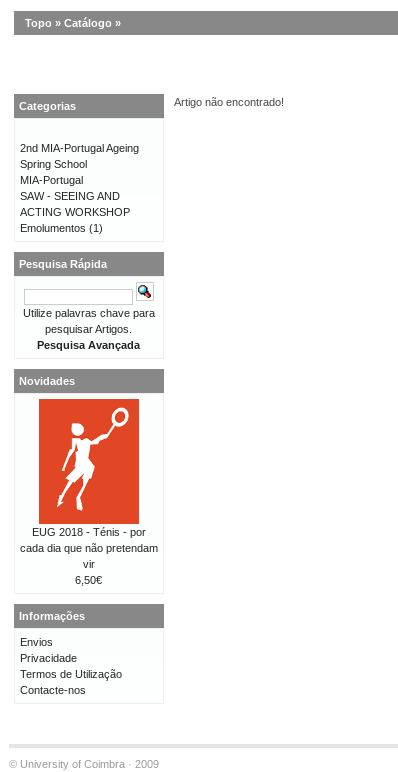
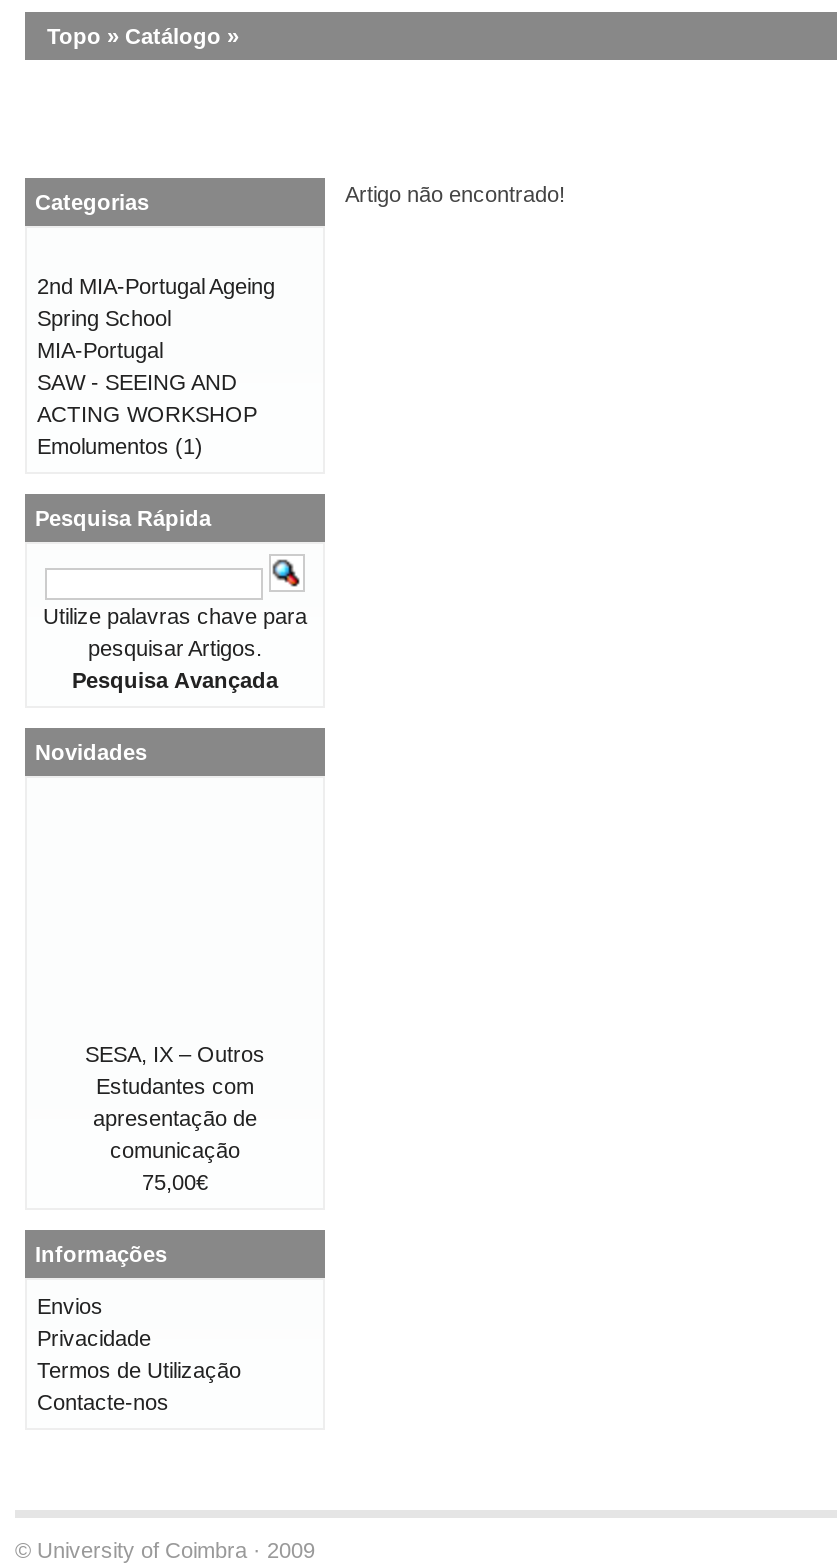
- [image]

- EUG 2018 - Ténis - por
- cada dia que não pretendam
- vir
- 6,50€
+ SESA, IX – Outros
+ Estudantes com
+ apresentação de
+ comunicação
+ 75,00€
